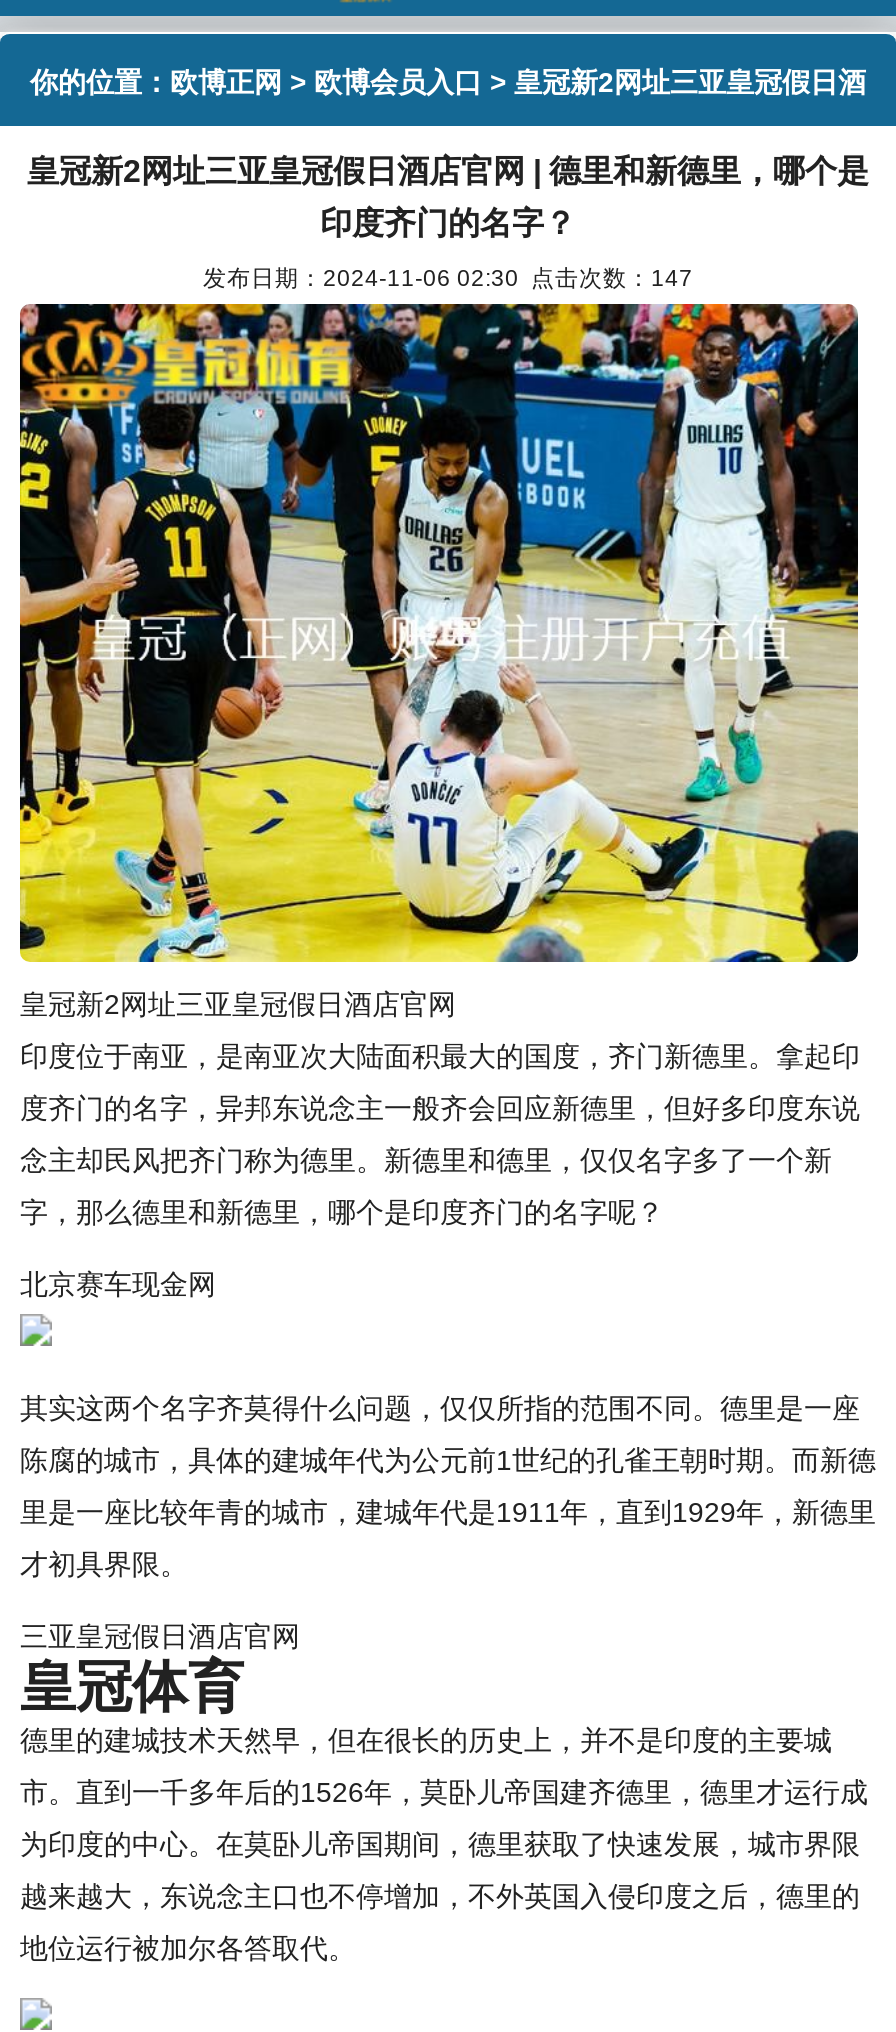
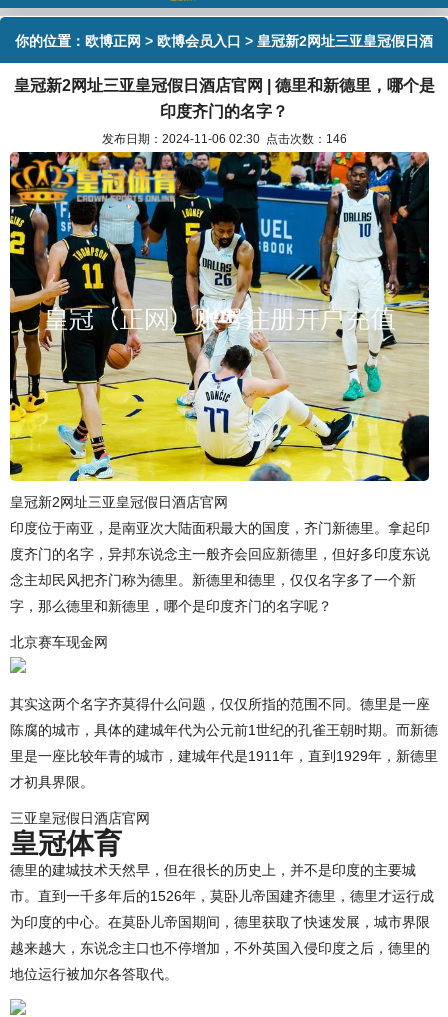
- 发布日期：2024-11-06 02:30 点击次数：147
+ 发布日期：2024-11-06 02:30 点击次数：146
